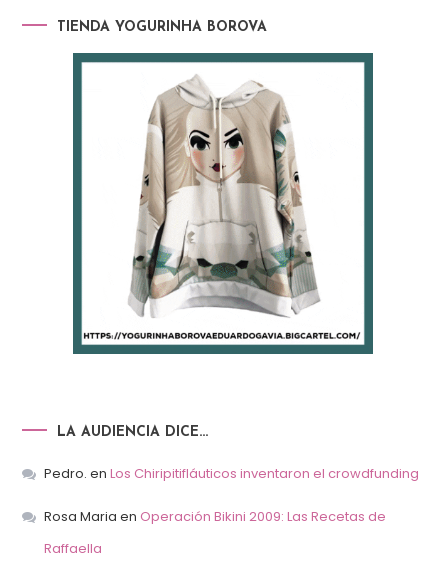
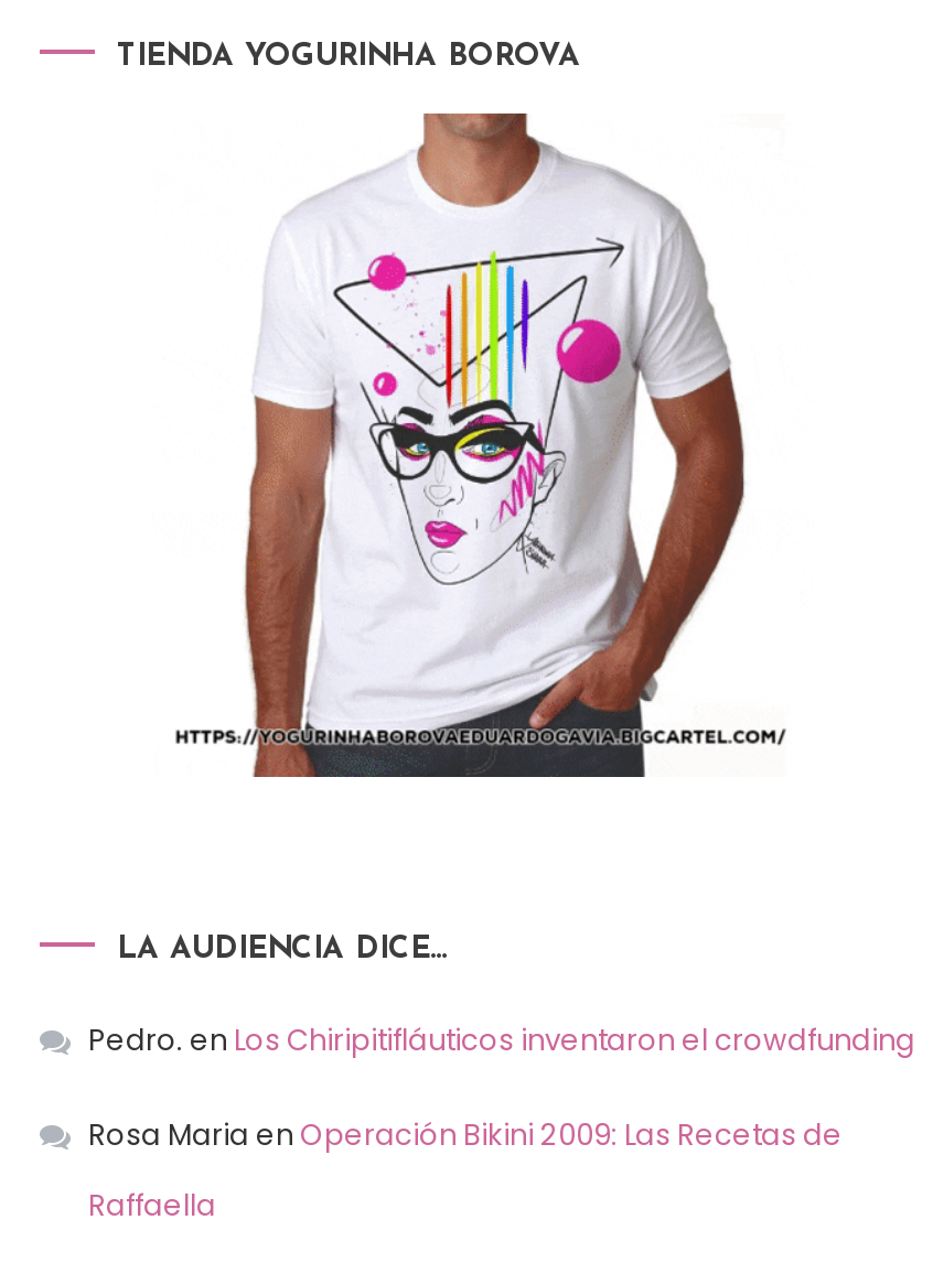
- [image]
+ [image]
